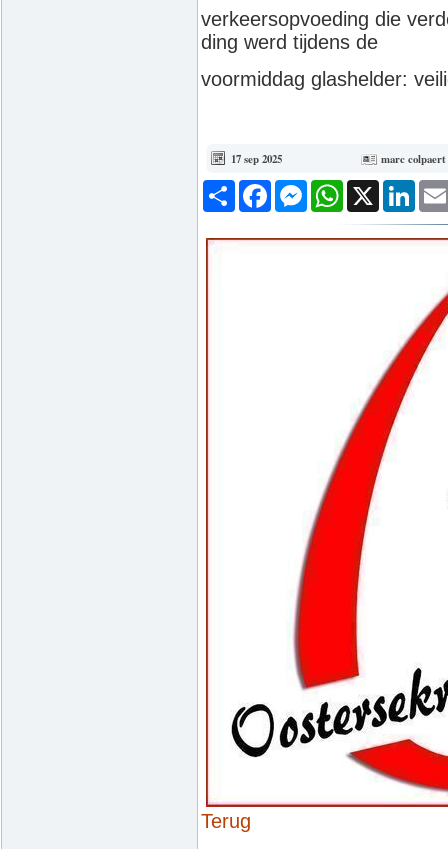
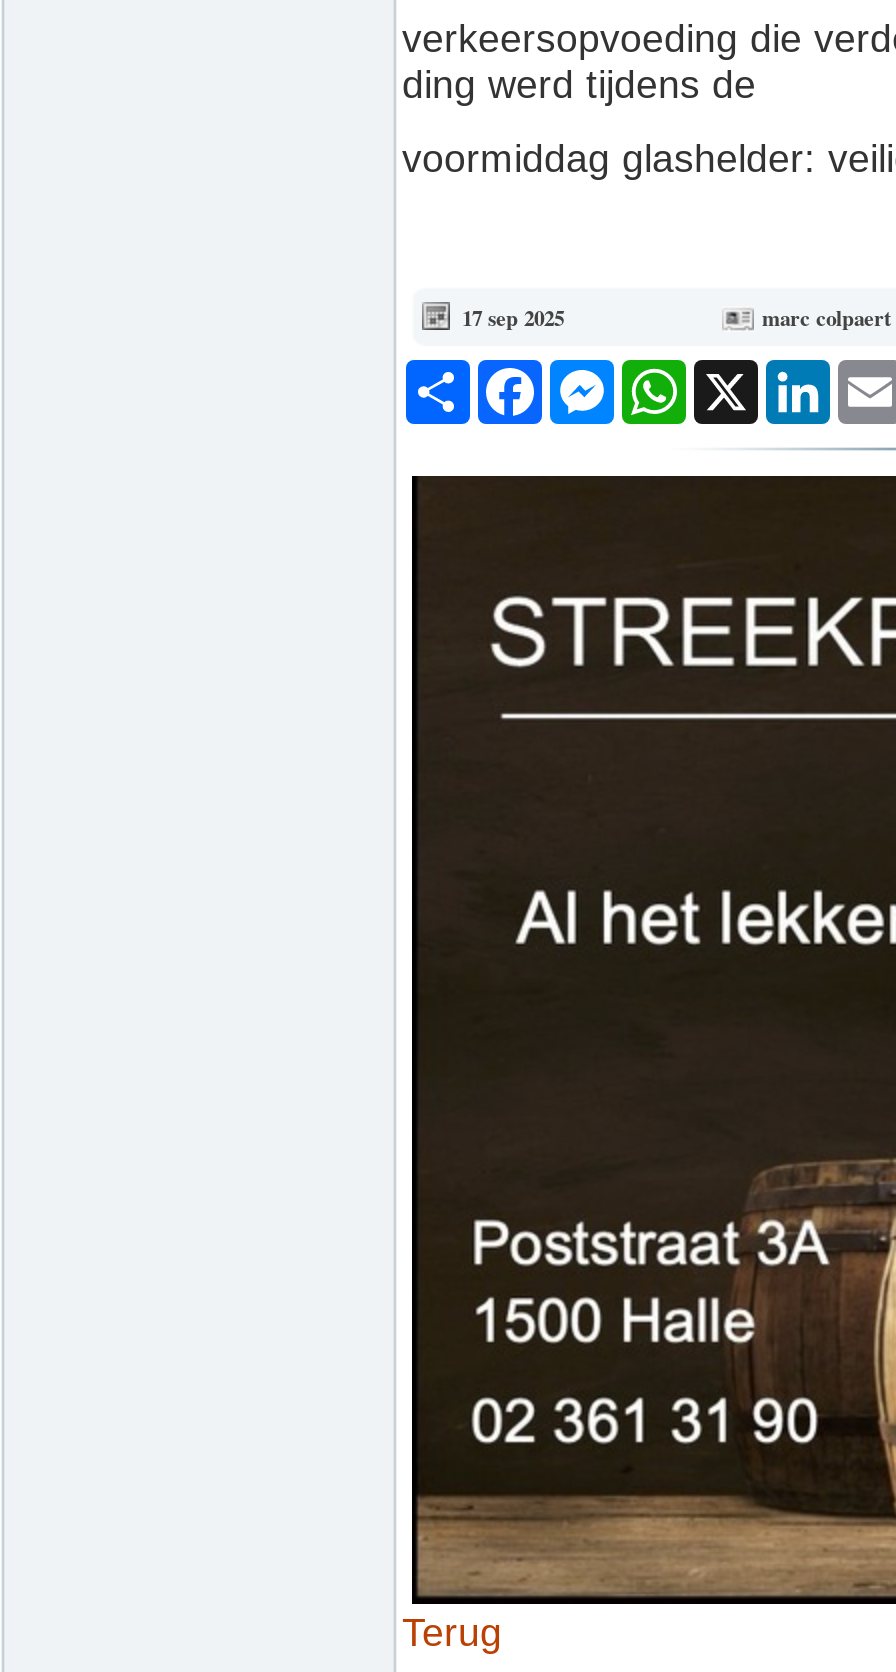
- [image]
+ [image]
